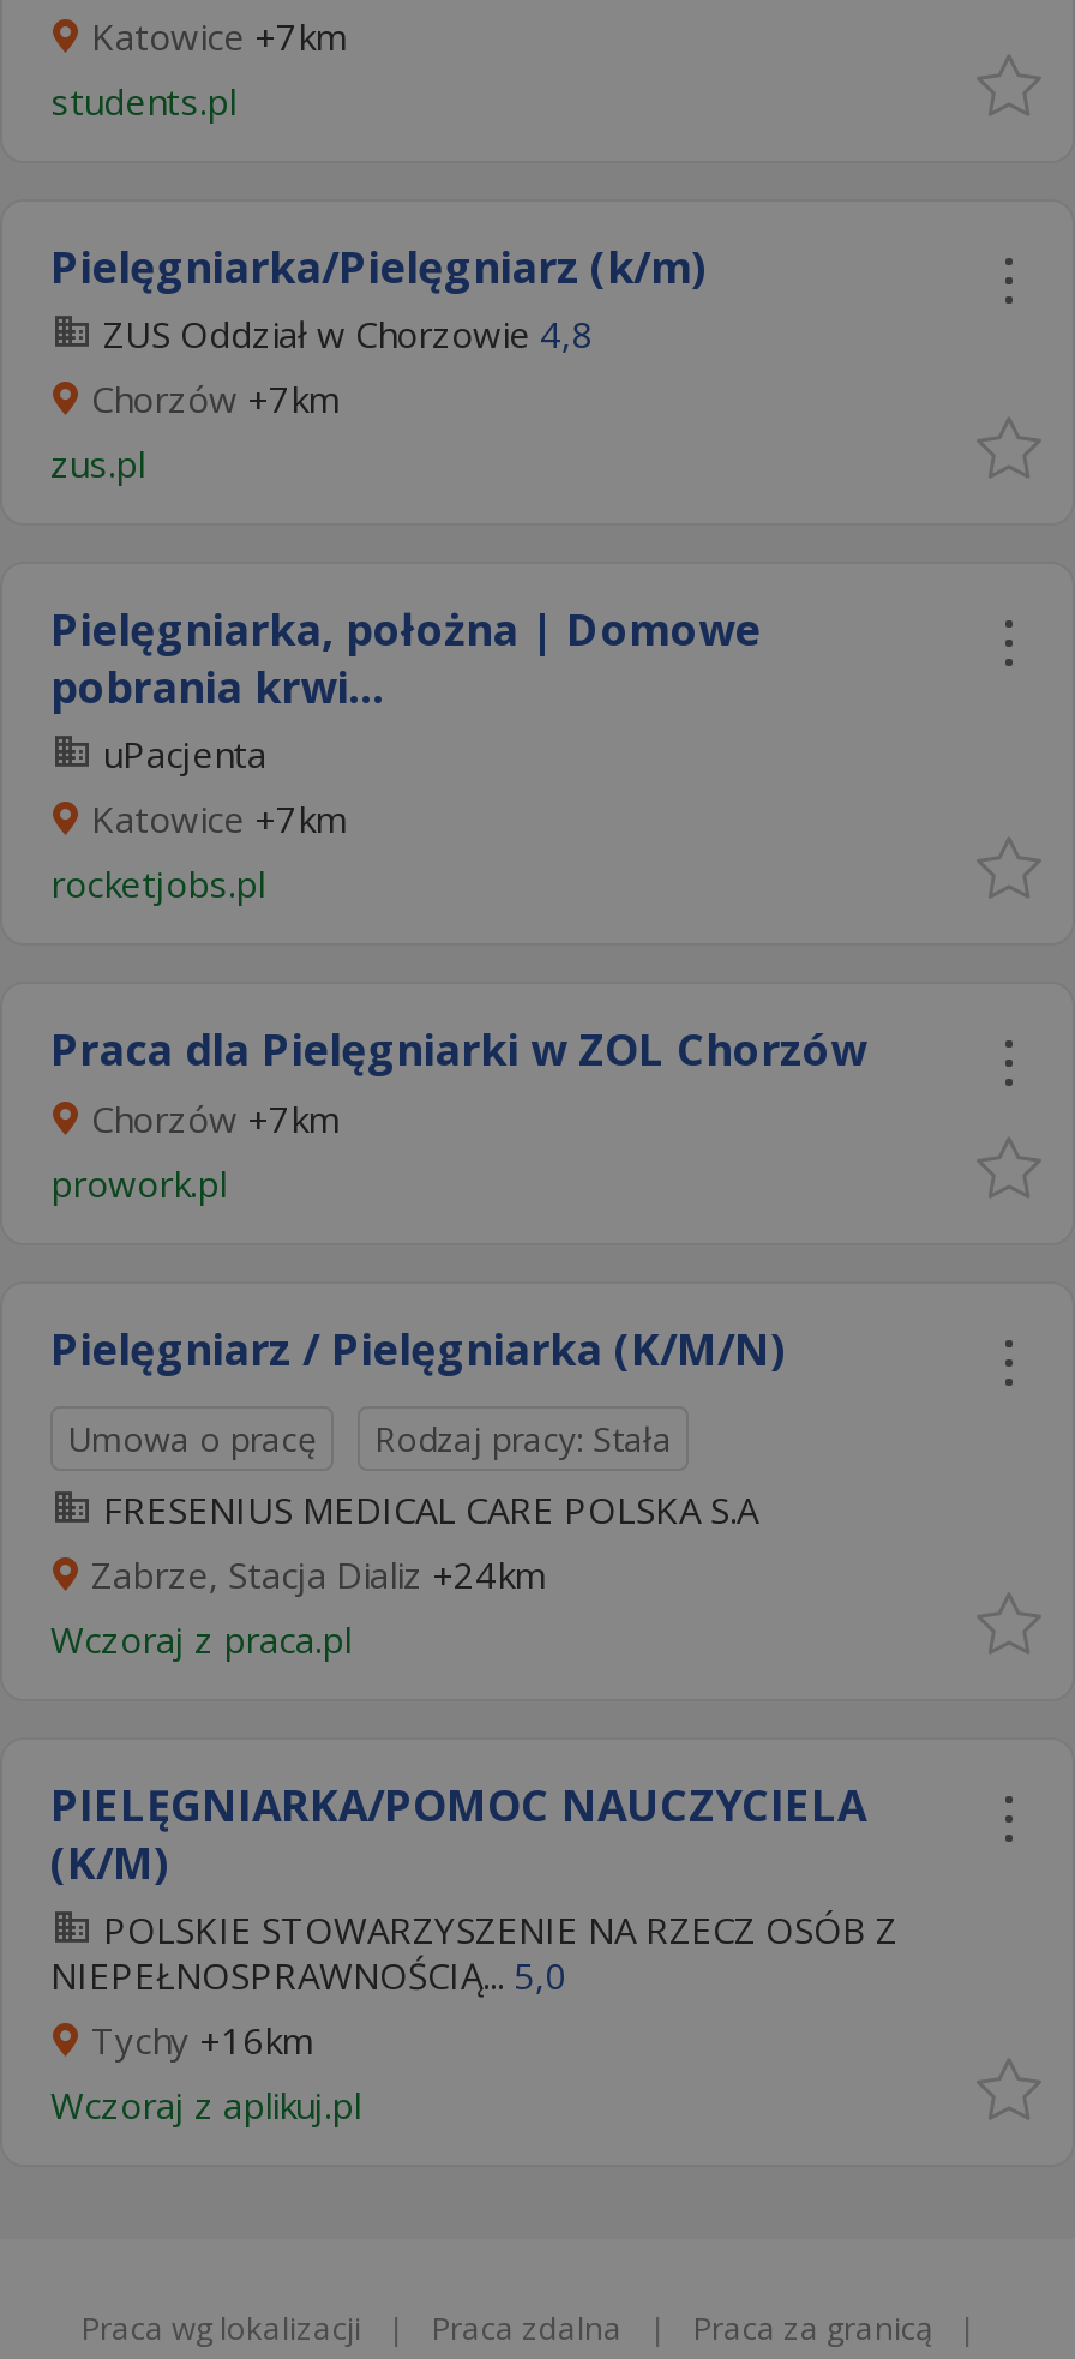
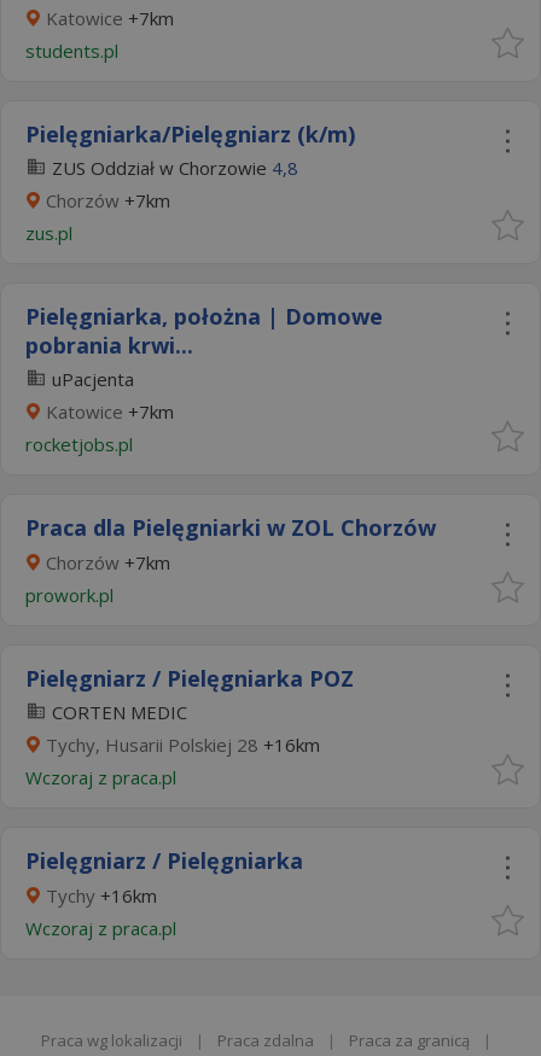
- Pielęgniarz / Pielęgniarka (K/M/N)
- Umowa o pracę
- Rodzaj pracy: Stała
- FRESENIUS MEDICAL CARE POLSKA S.A
- Zabrze, Stacja Dializ +24km
+ Pielęgniarz / Pielęgniarka POZ
+ CORTEN MEDIC
+ Tychy, Husarii Polskiej 28 +16km

- PIELĘGNIARKA/POMOC NAUCZYCIELA
- (K/M)
- POLSKIE STOWARZYSZENIE NA RZECZ OSÓB Z
- NIEPEŁNOSPRAWNOŚCIĄ... 5,0
+ Pielęgniarz / Pielęgniarka

- Wczoraj z aplikuj.pl
+ Wczoraj z praca.pl
